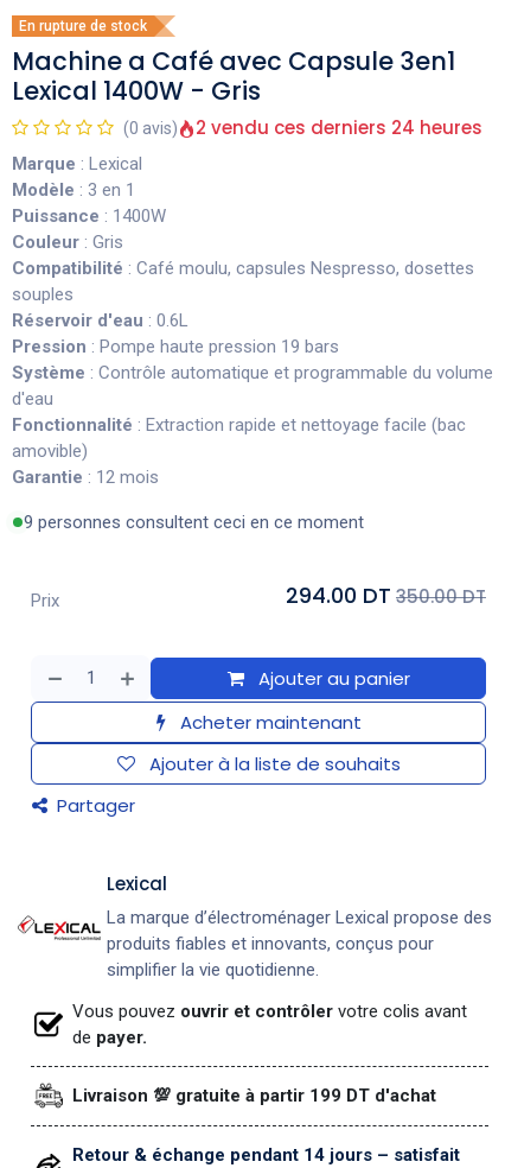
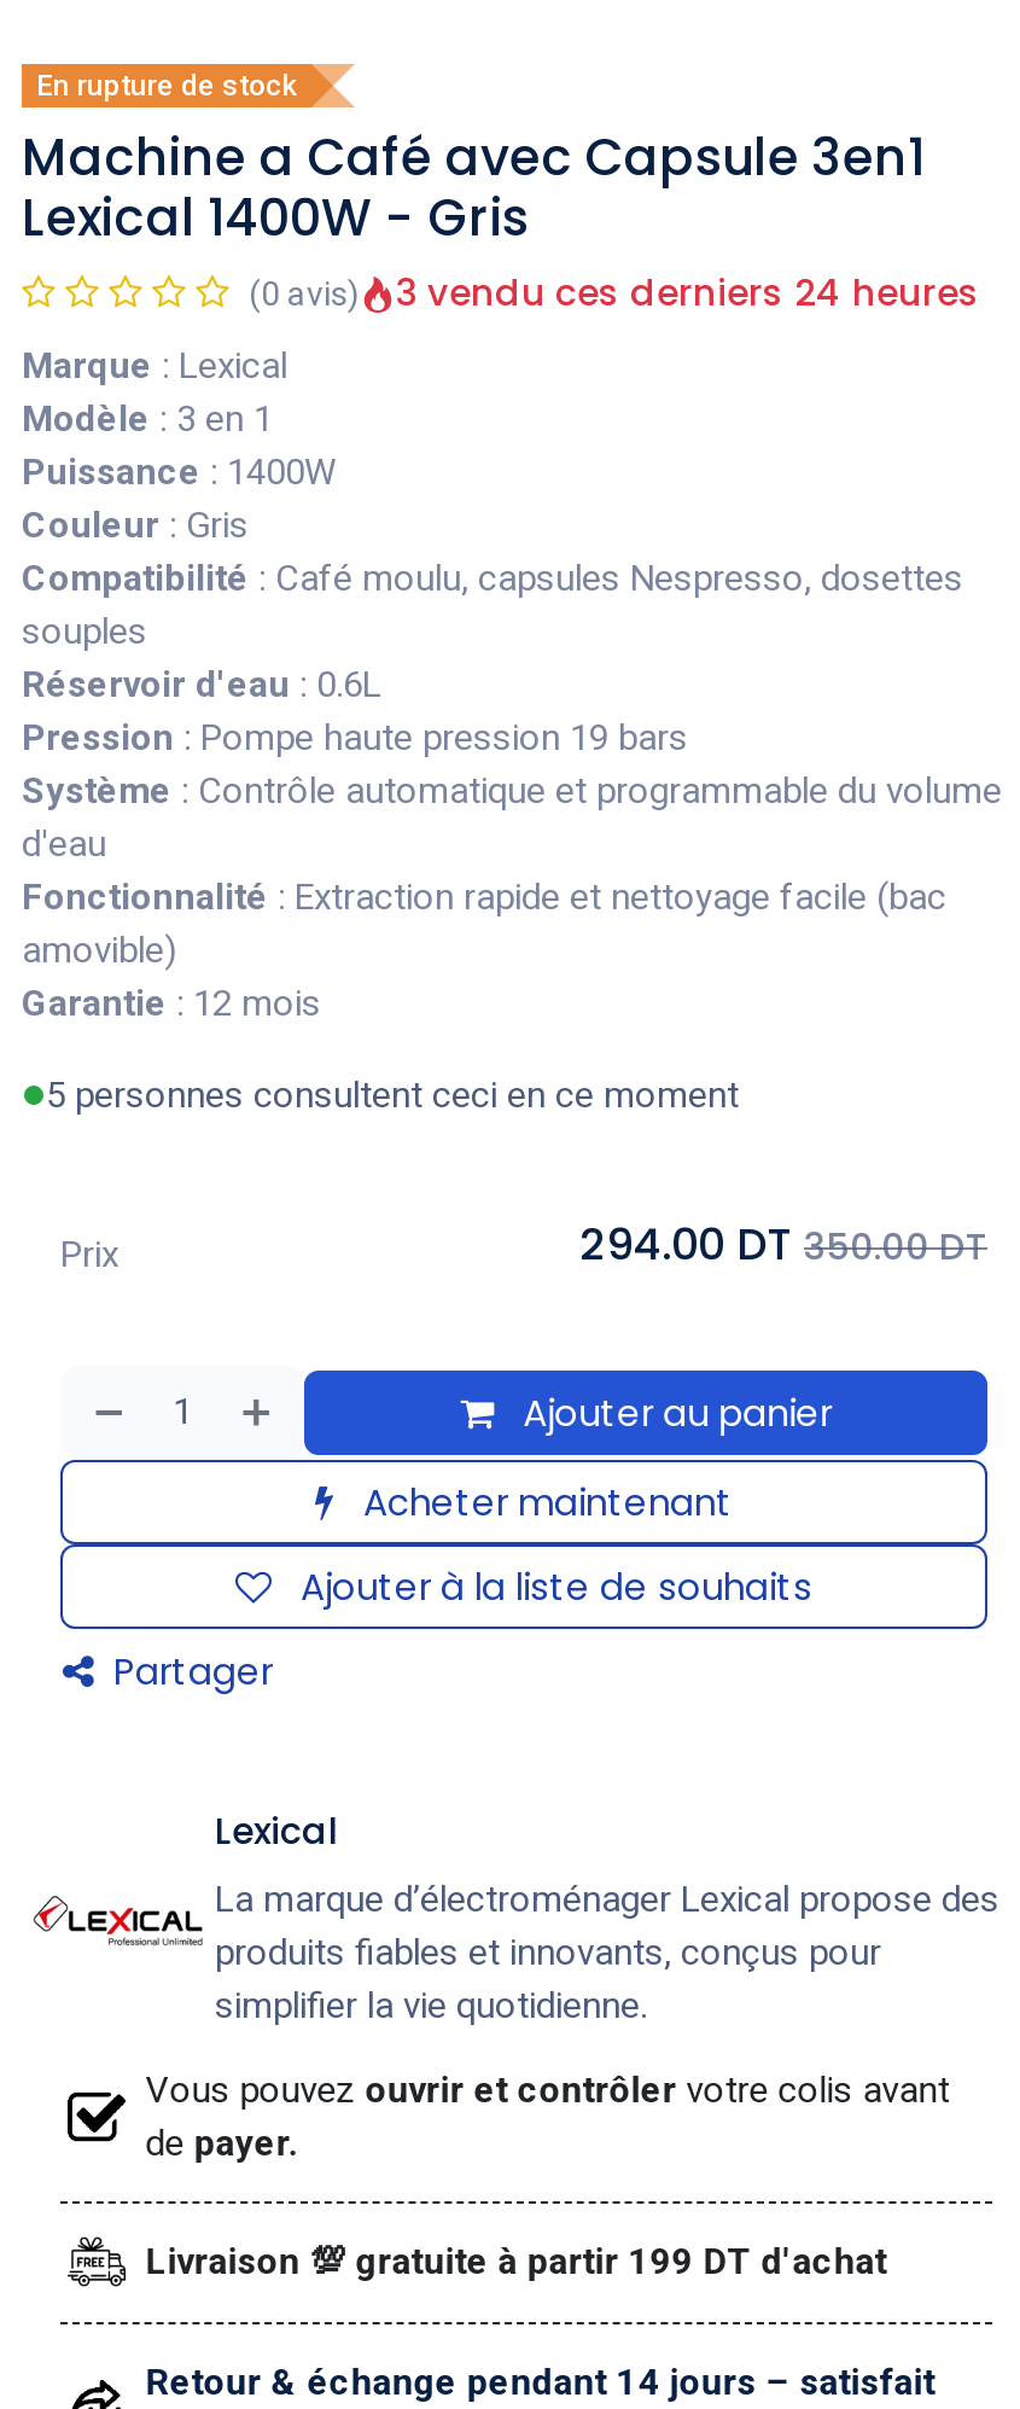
- 2 vendu ces derniers 24 heures
+ 3 vendu ces derniers 24 heures

- 9 personnes consultent ceci en ce moment
+ 5 personnes consultent ceci en ce moment
